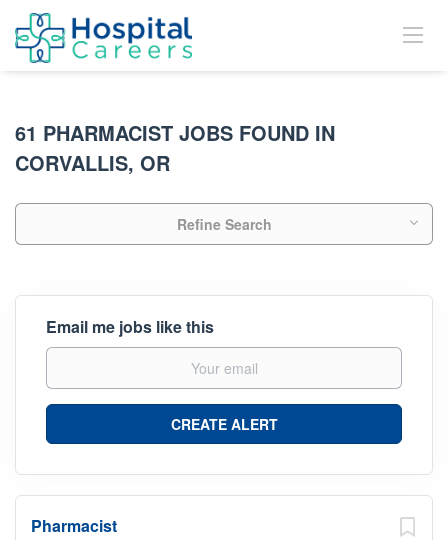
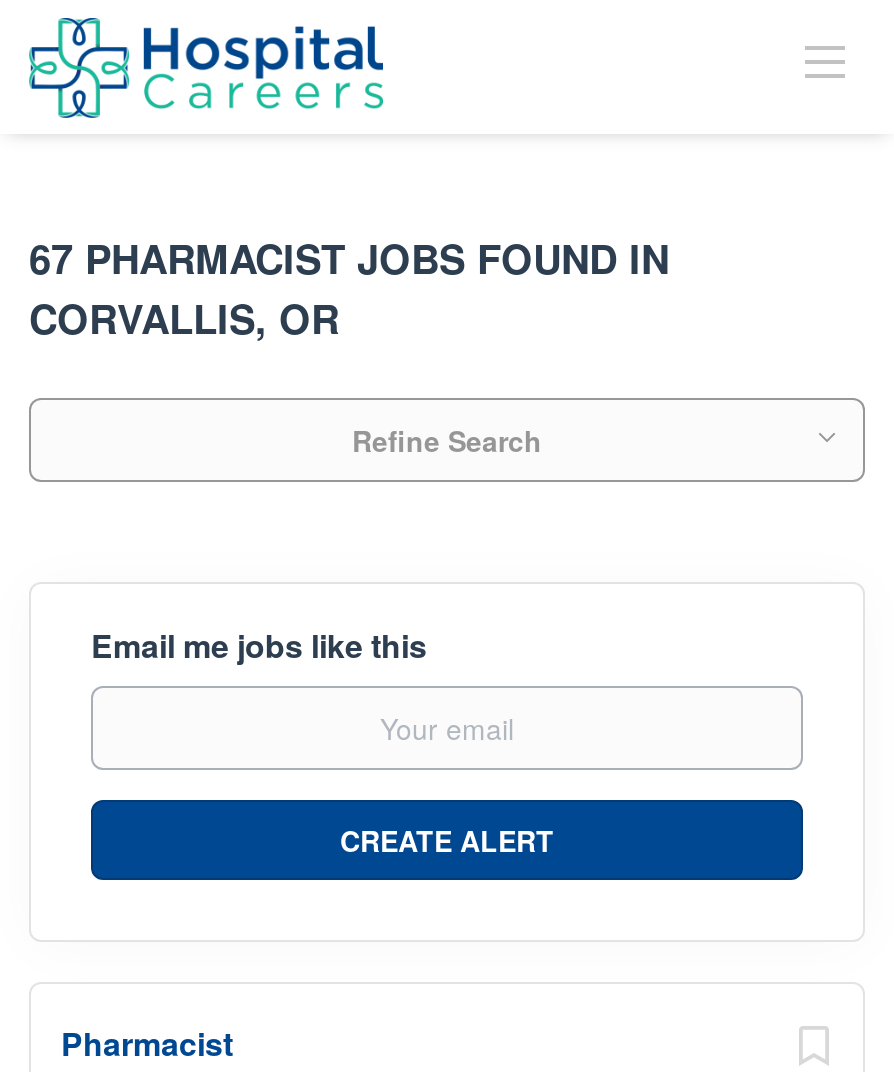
- 61 PHARMACIST JOBS FOUND IN
+ 67 PHARMACIST JOBS FOUND IN
